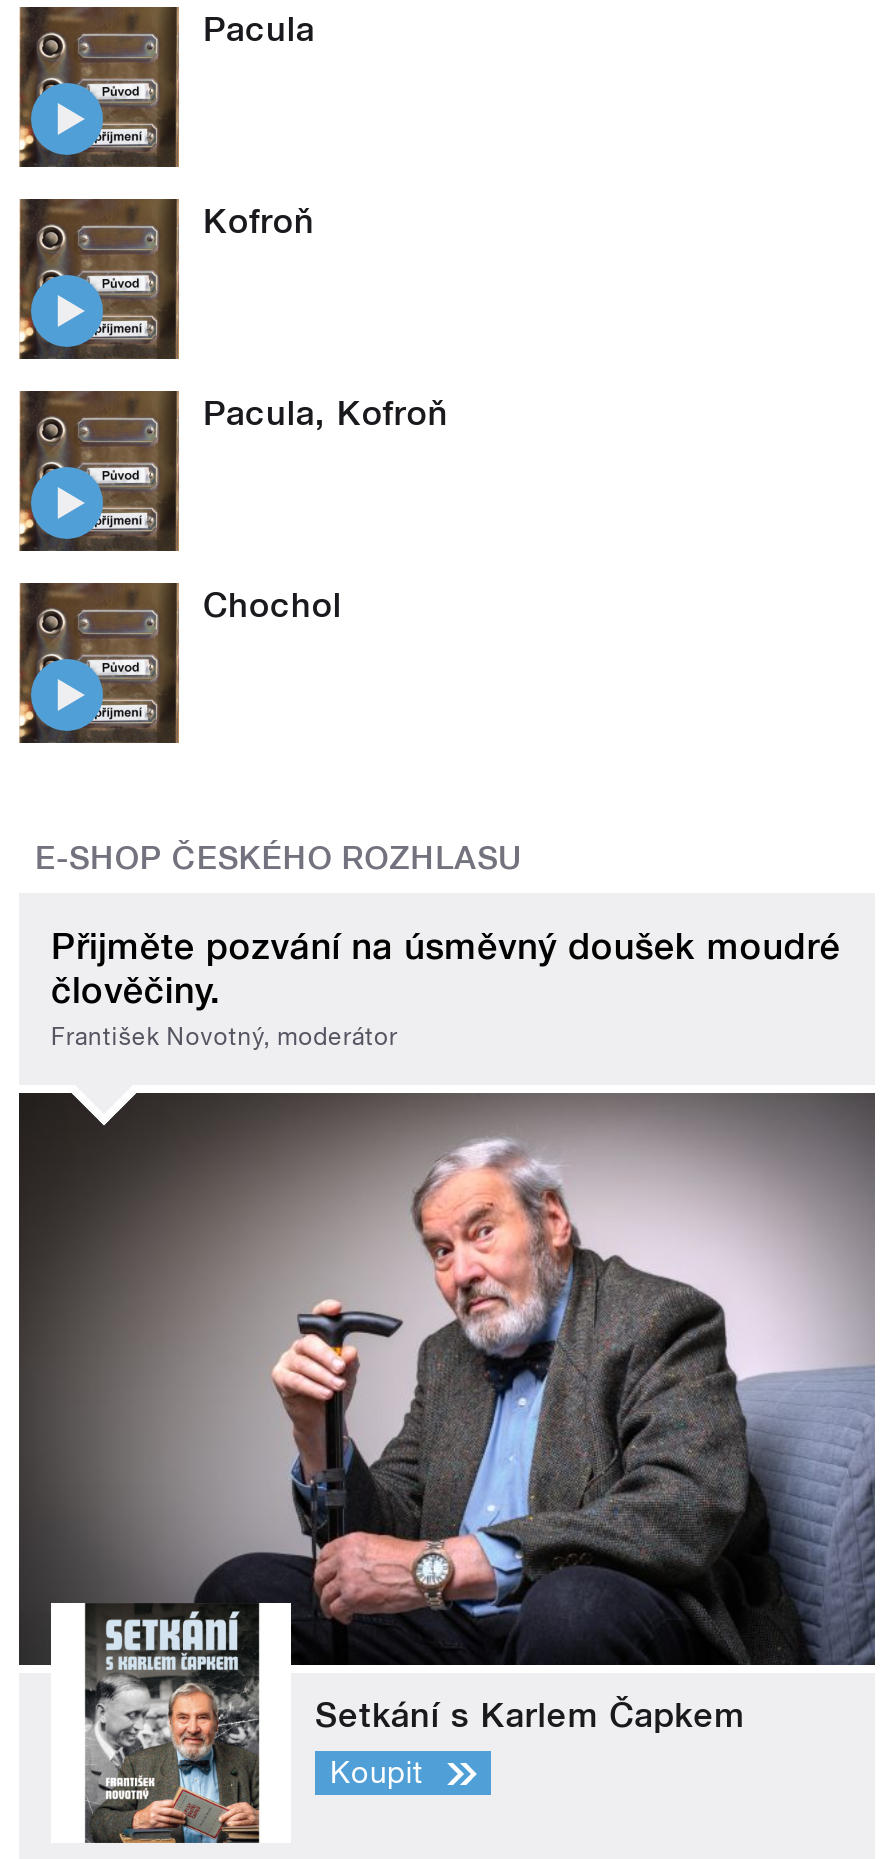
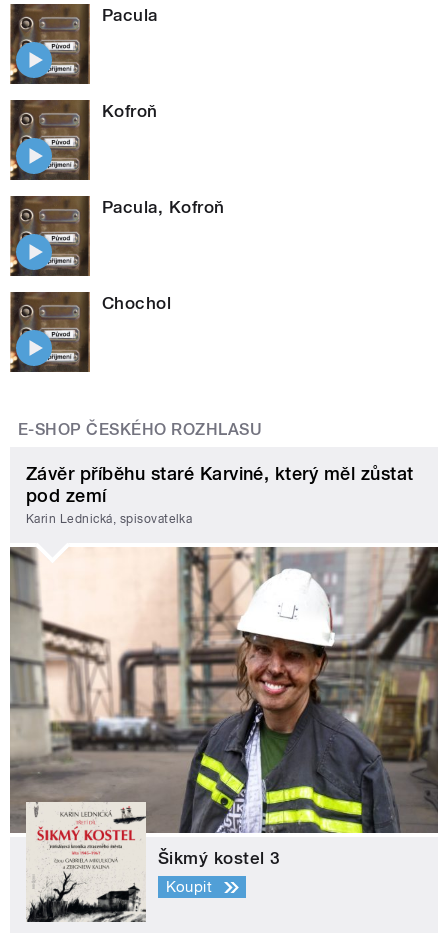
- Přijměte pozvání na úsměvný doušek moudré
- člověčiny.
- František Novotný, moderátor
+ Závěr příběhu staré Karviné, který měl zůstat
+ pod zemí
+ Karin Lednická, spisovatelka

- [image]
- Setkání s Karlem Čapkem
+ [image]
+ Šikmý kostel 3
